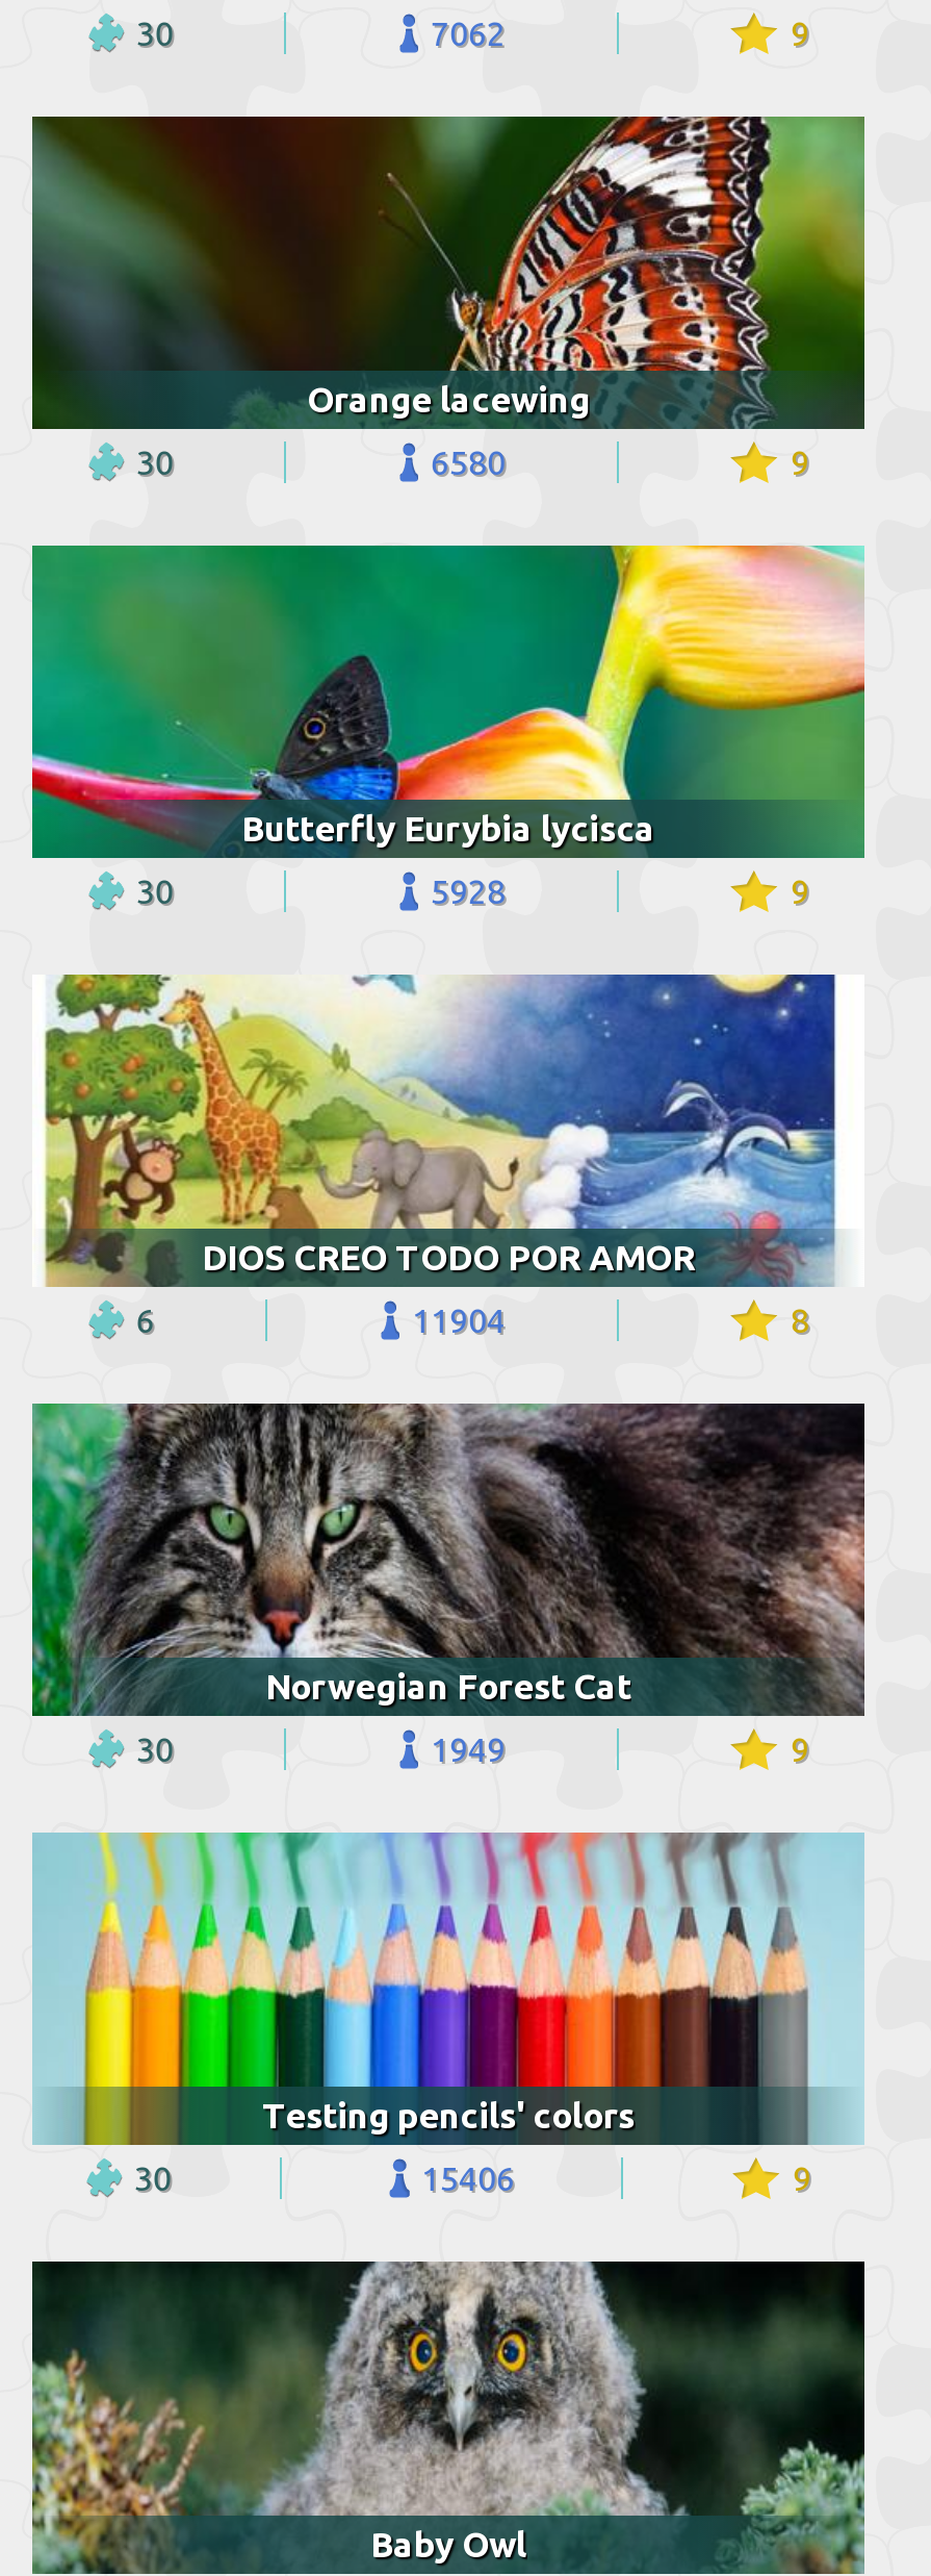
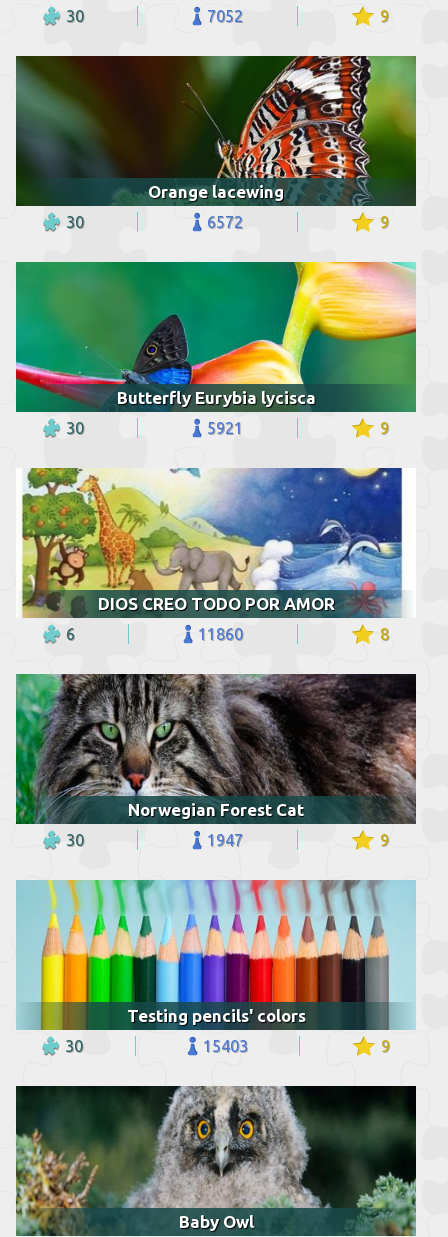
- 7062
+ 7052

- 6580
+ 6572

- 5928
+ 5921

- 11904
+ 11860

- 1949
+ 1947

- 15406
+ 15403
